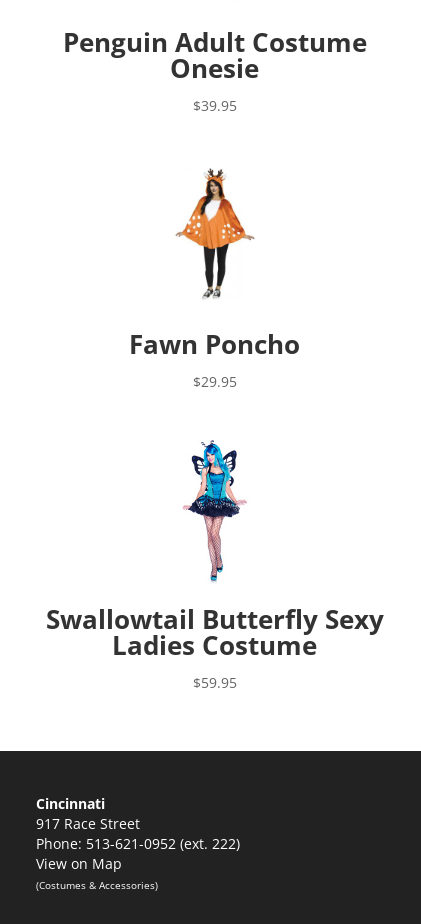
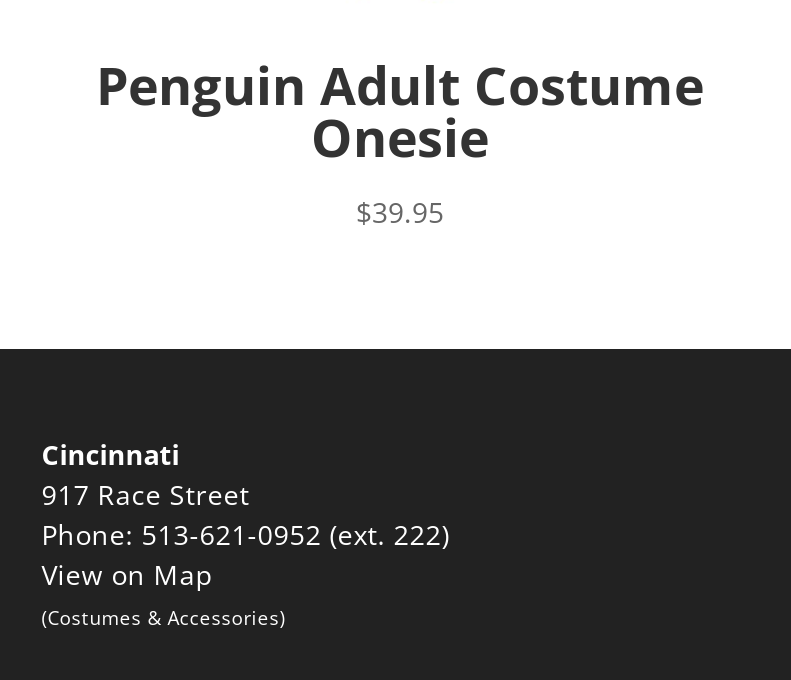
- [image]
- Fawn Poncho
- $29.95

- [image]
- Swallowtail Butterfly Sexy
- Ladies Costume
- $59.95
